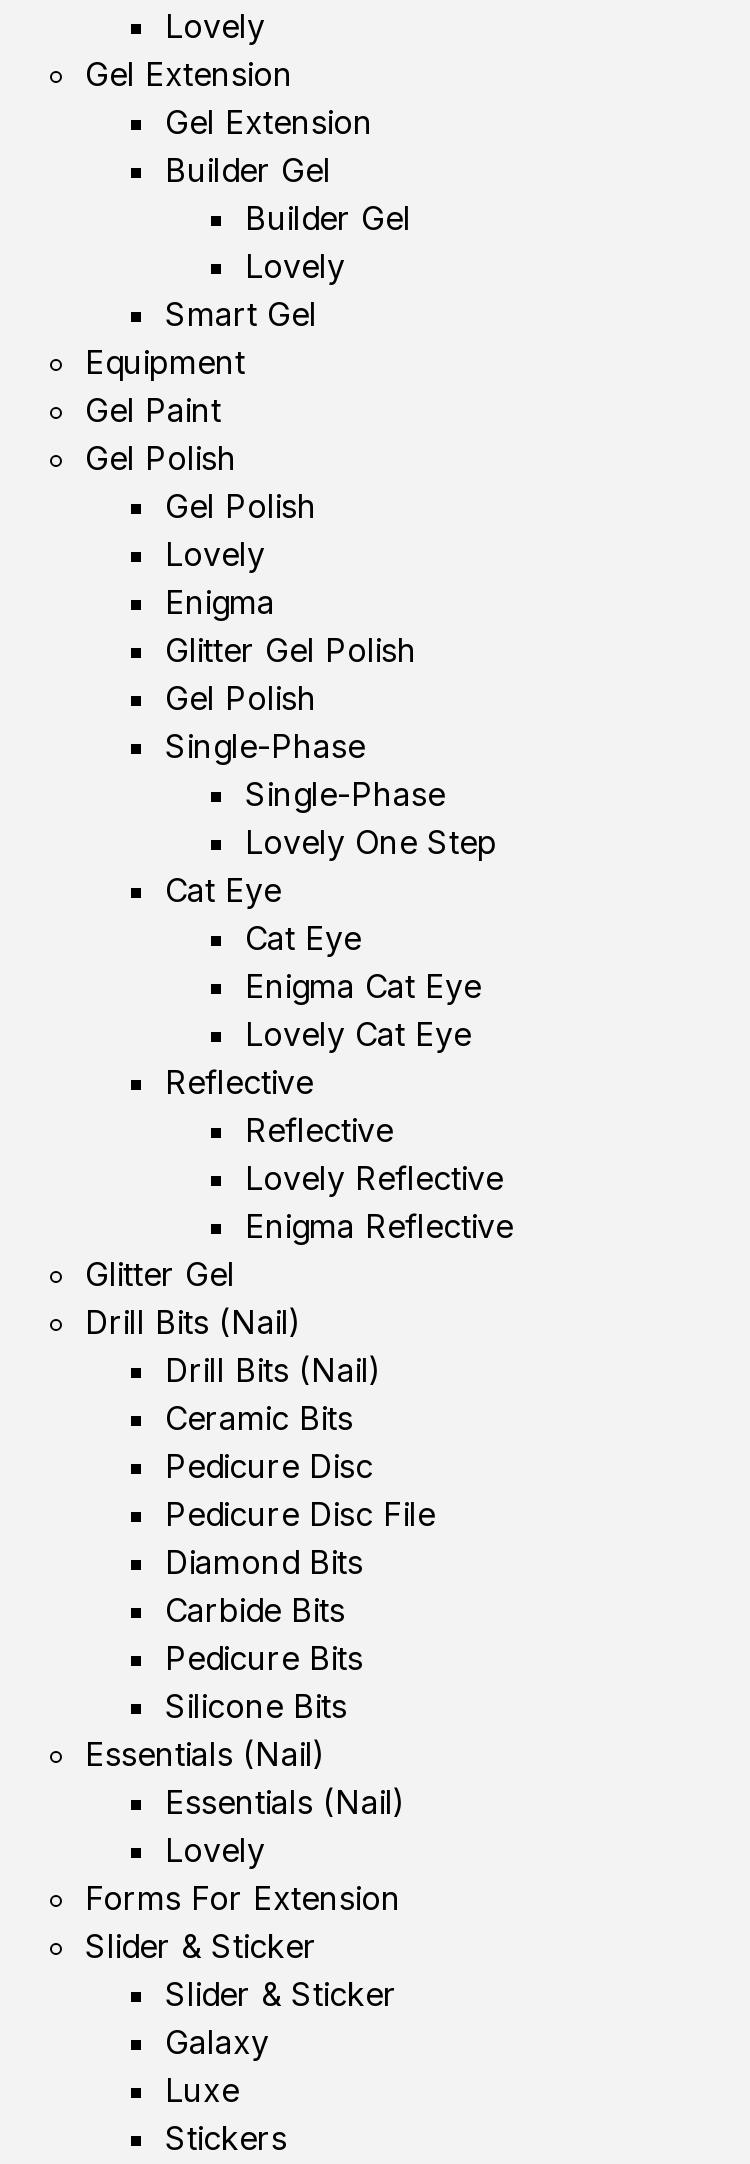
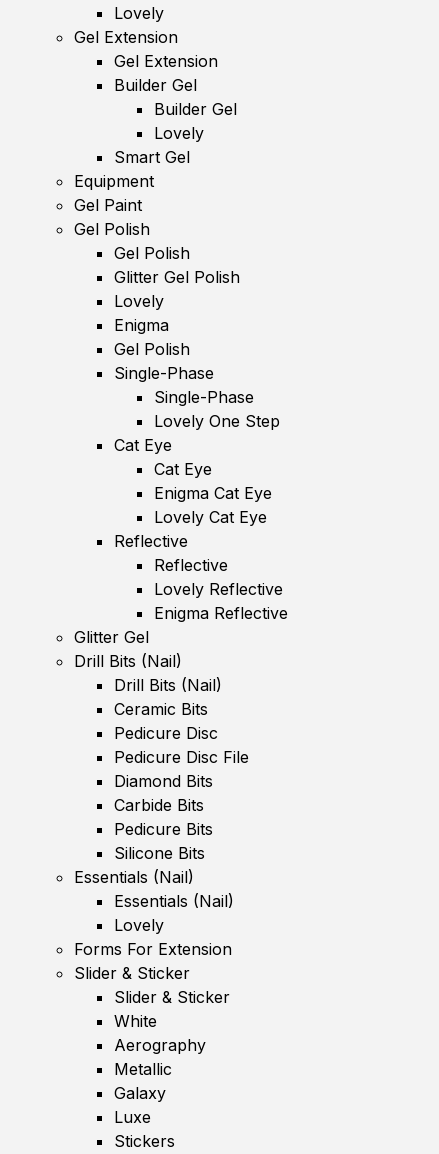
moved up: Glitter Gel Polish

+ White
+ Aerography
+ Metallic
